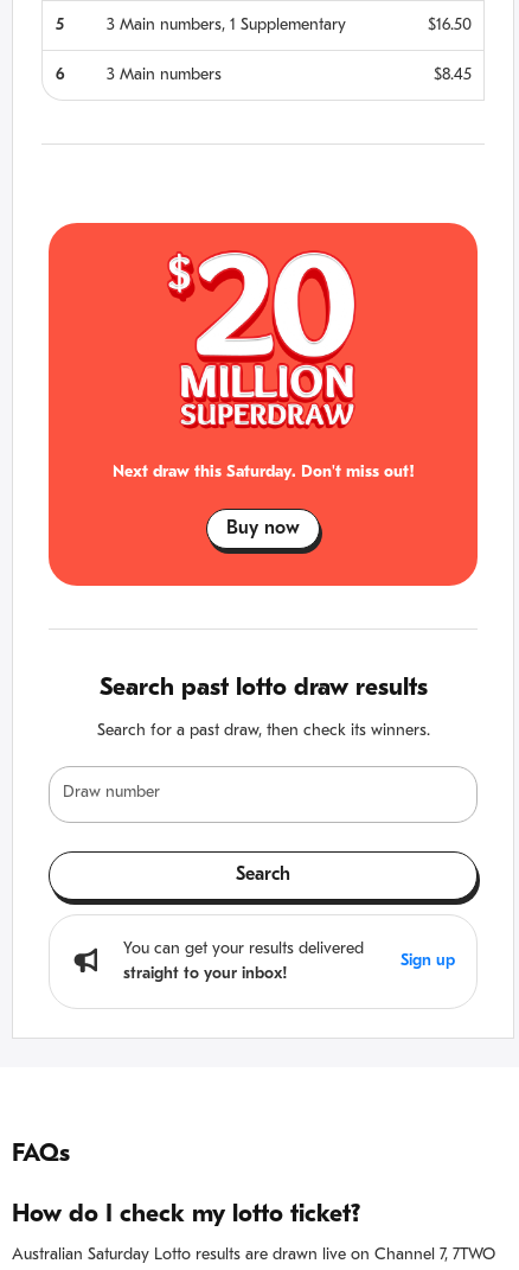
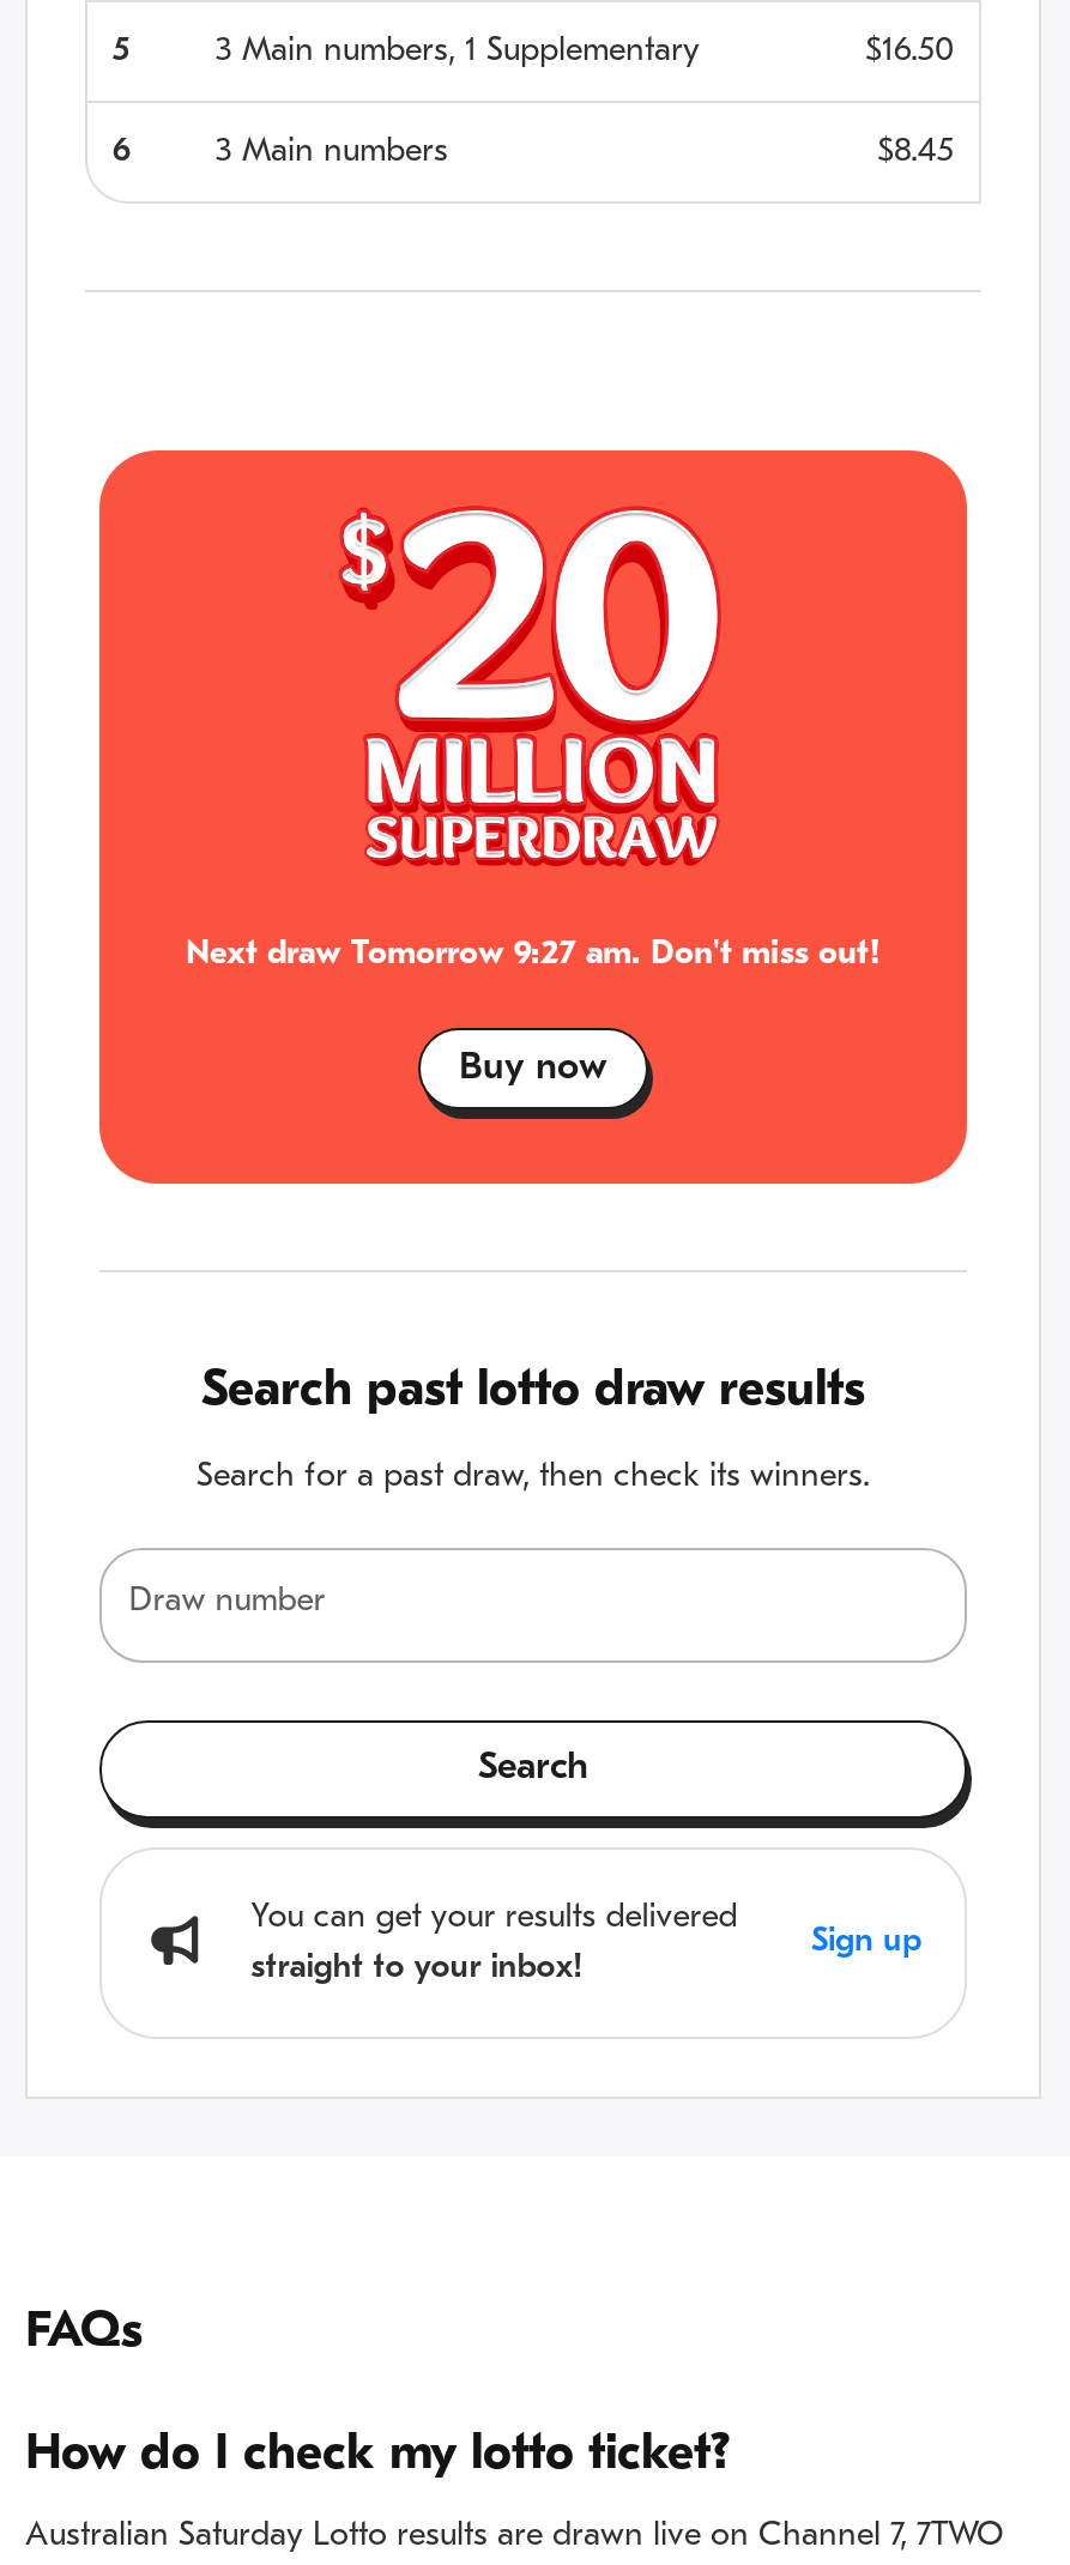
- Next draw this Saturday. Don't miss out!
+ Next draw Tomorrow 9:27 am. Don't miss out!
